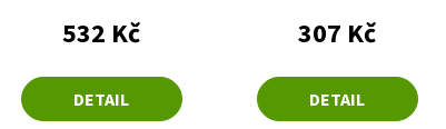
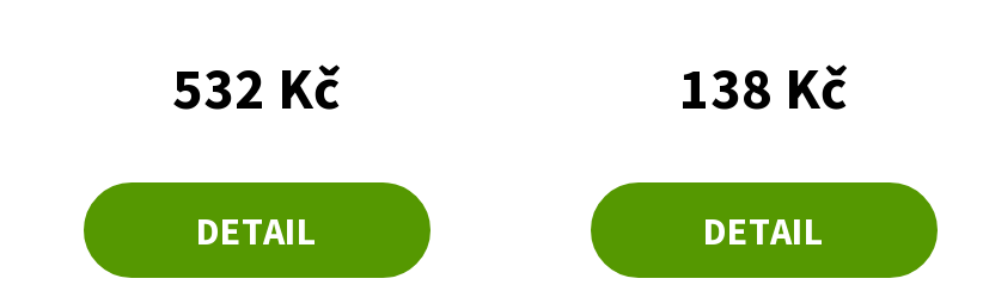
- 307 Kč
+ 138 Kč
